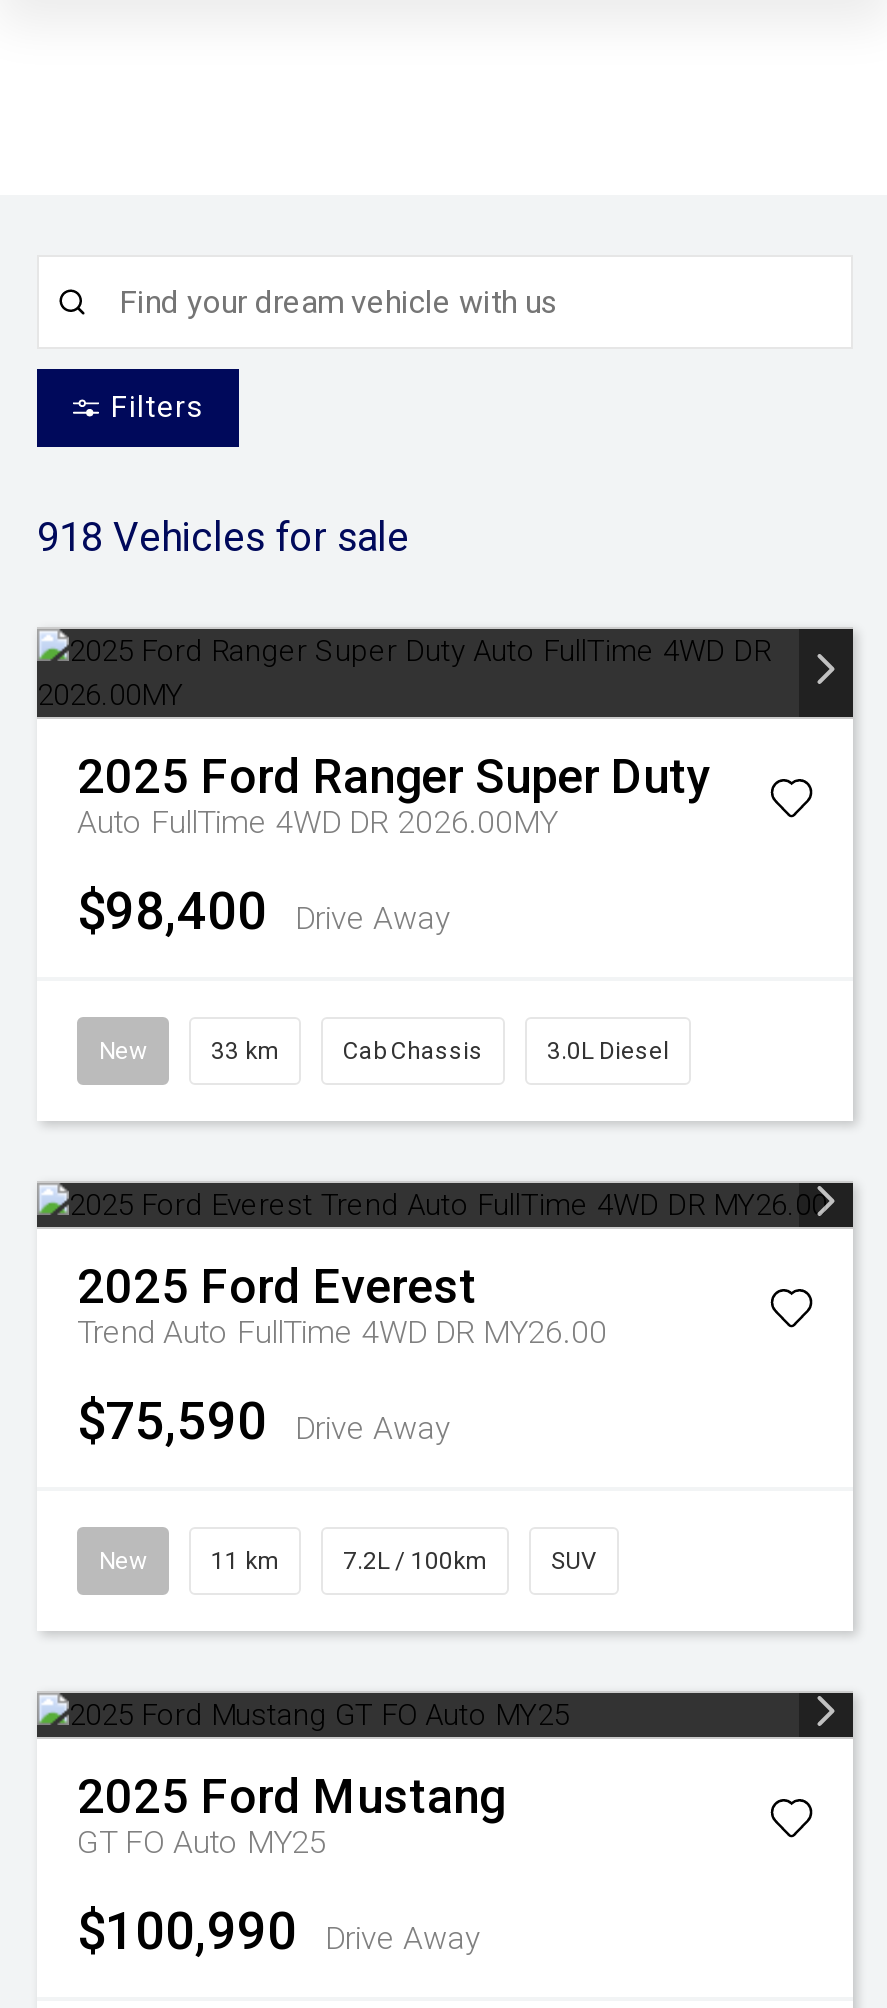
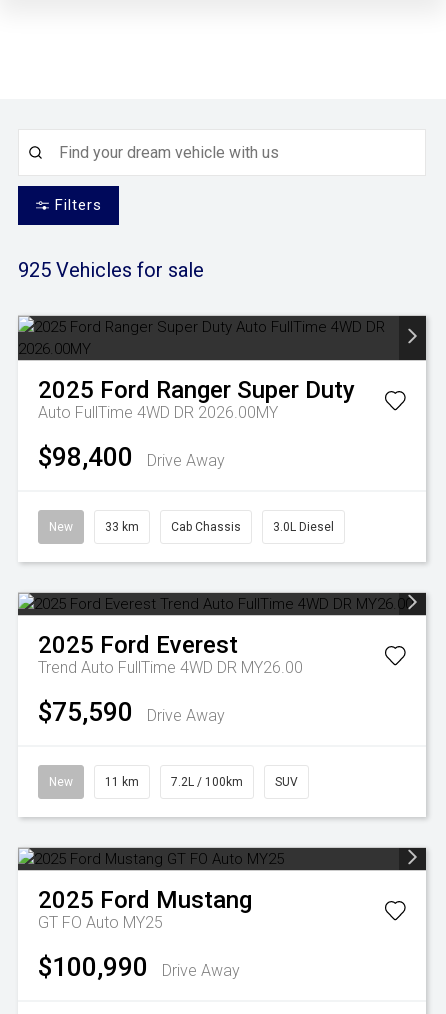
- 918 Vehicles for sale
+ 925 Vehicles for sale
